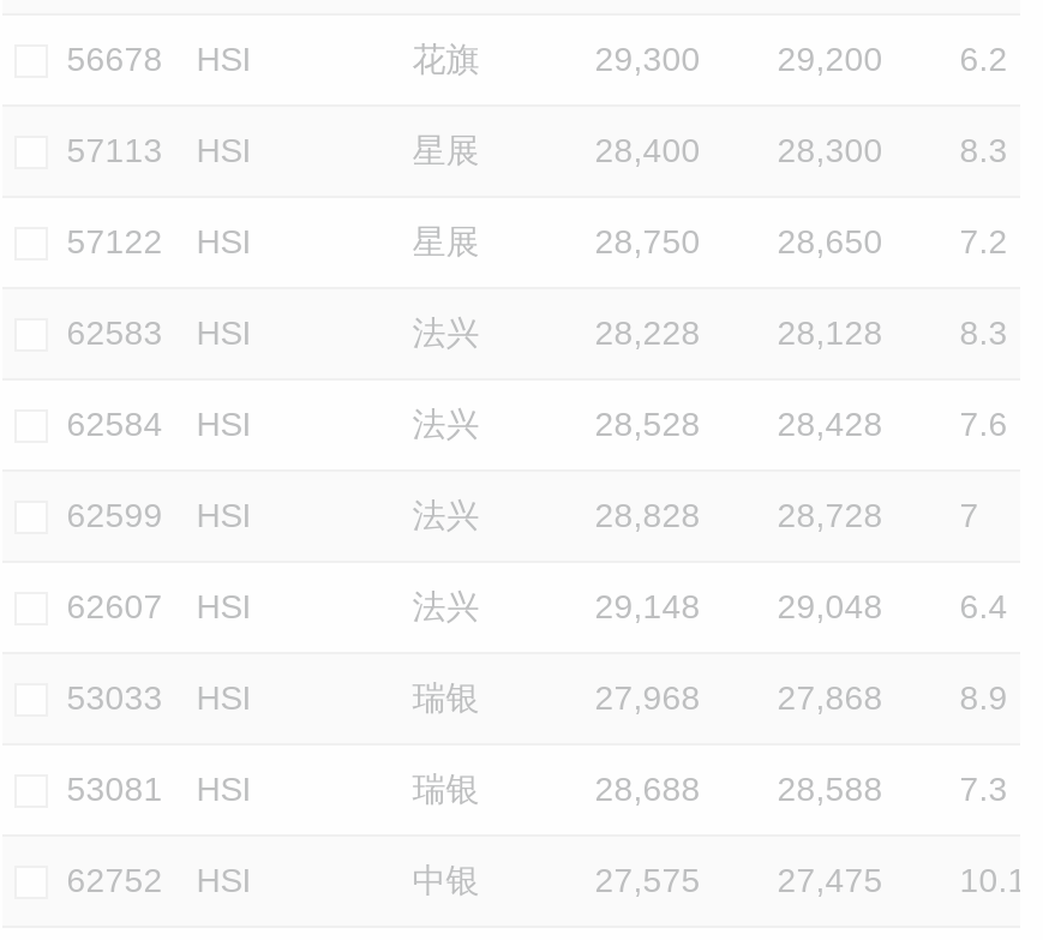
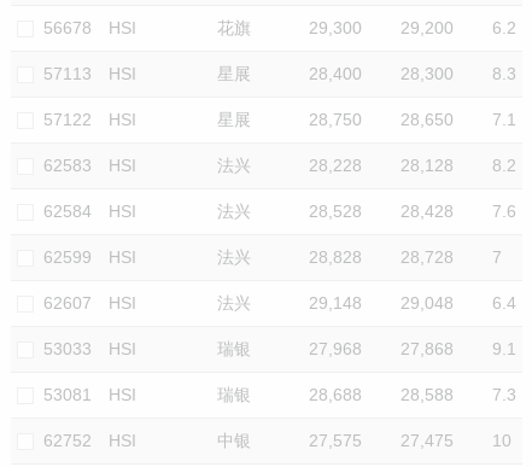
- 28,750 28,650 7.2
+ 28,750 28,650 7.1

- 28,228 28,128 8.3
+ 28,228 28,128 8.2

- 27,968 27,868 8.9
+ 27,968 27,868 9.1

- 27,575 27,475 10.1
+ 27,575 27,475 10
